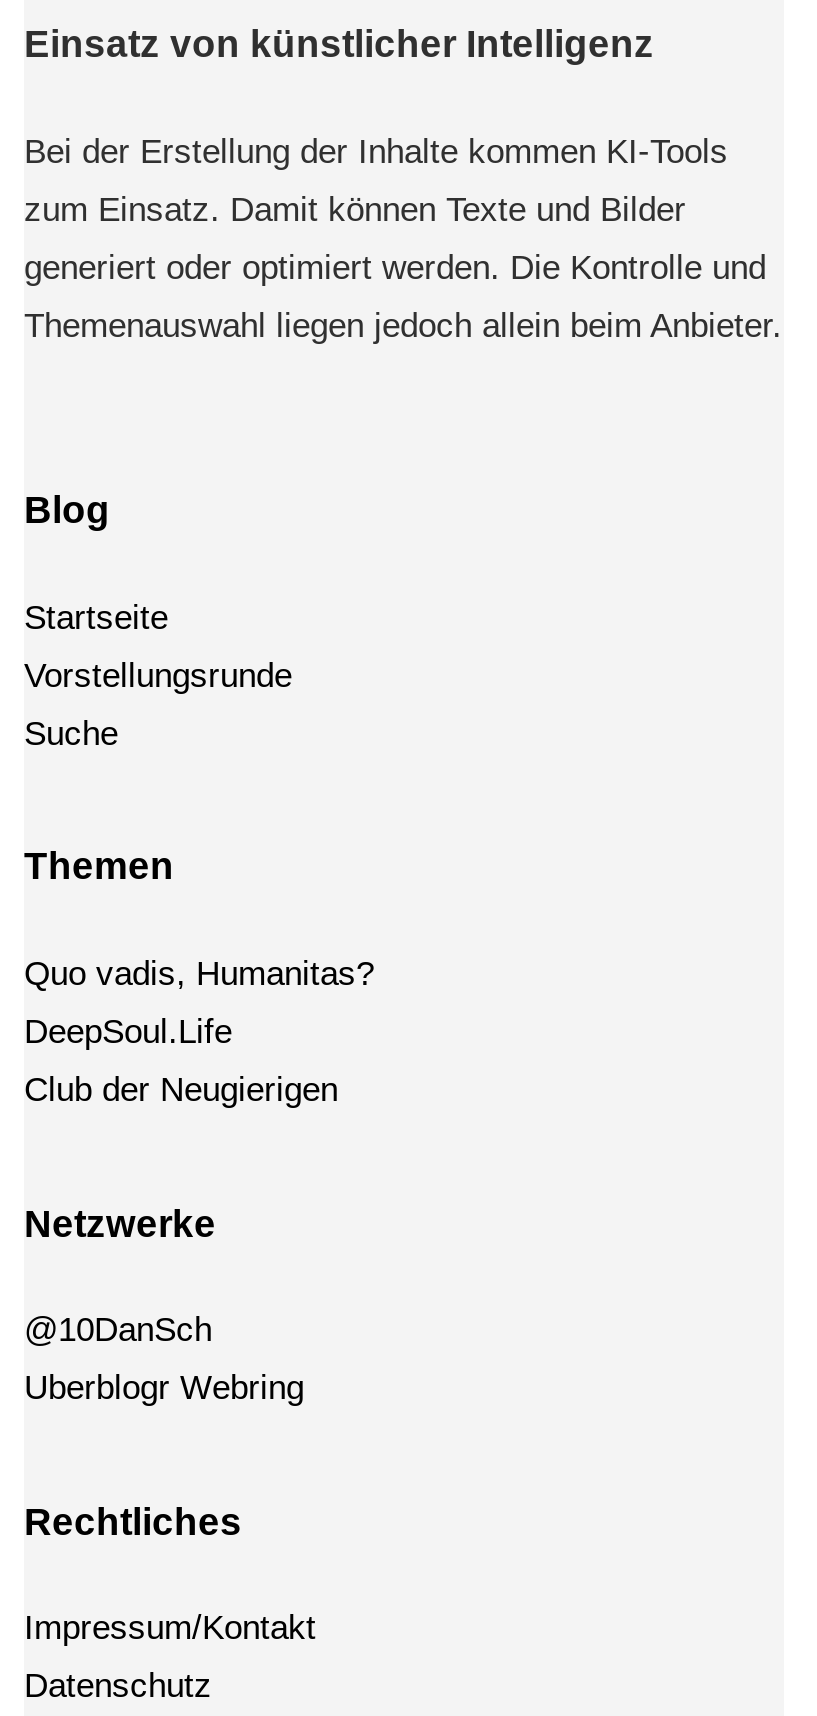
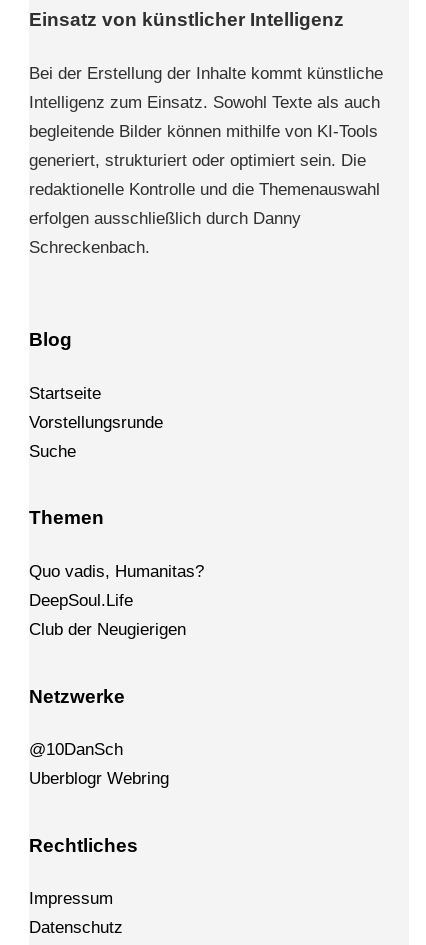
- Bei der Erstellung der Inhalte kommen KI-Tools
- zum Einsatz. Damit können Texte und Bilder
- generiert oder optimiert werden. Die Kontrolle und
- Themenauswahl liegen jedoch allein beim Anbieter.
+ Bei der Erstellung der Inhalte kommt künstliche
+ Intelligenz zum Einsatz. Sowohl Texte als auch
+ begleitende Bilder können mithilfe von KI-Tools
+ generiert, strukturiert oder optimiert sein. Die
+ redaktionelle Kontrolle und die Themenauswahl
+ erfolgen ausschließlich durch Danny
+ Schreckenbach.

- Impressum/Kontakt
+ Impressum
